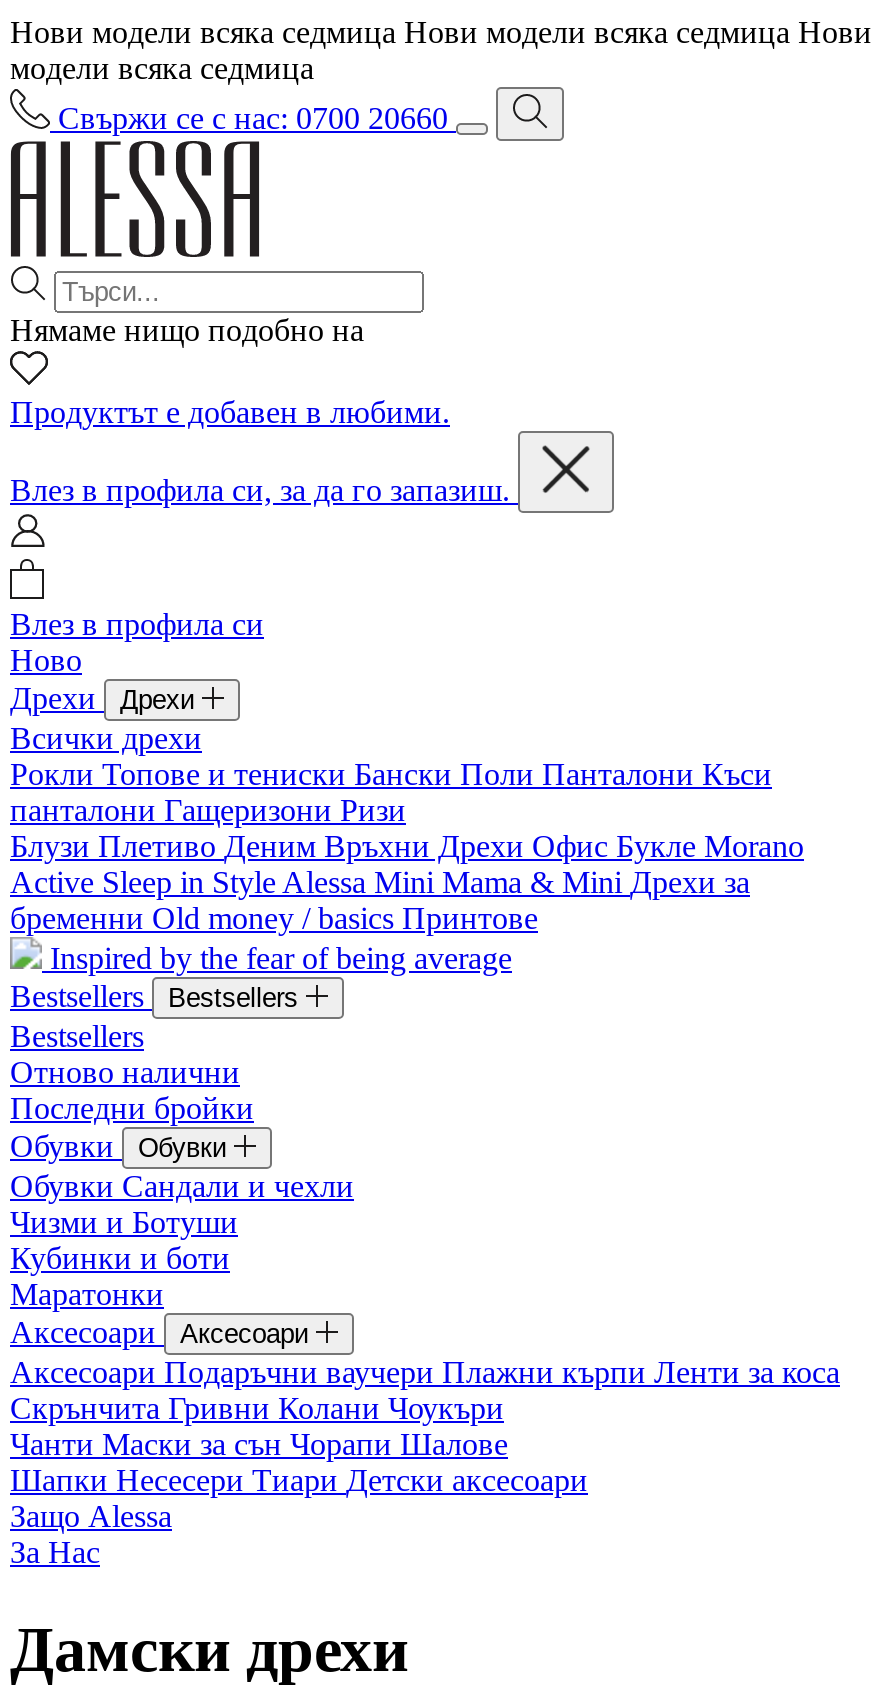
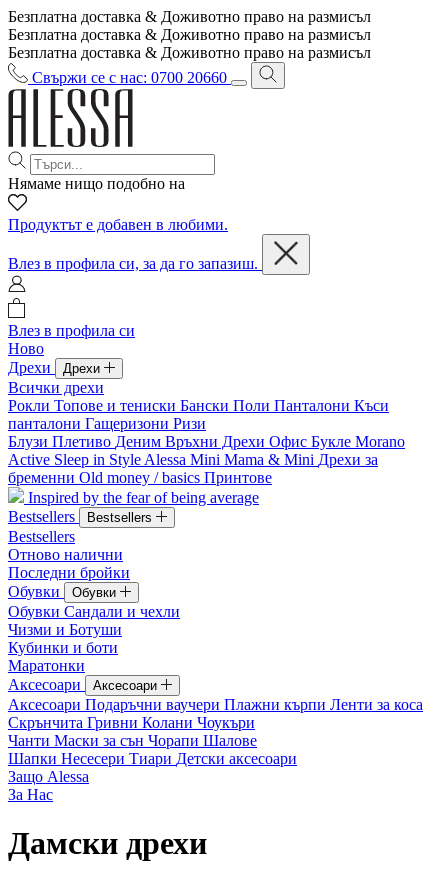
- Нови модели всяка седмица Нови модели всяка седмица Нови
- модели всяка седмица
+ Безплатна доставка & Доживотно право на размисъл
+ Безплатна доставка & Доживотно право на размисъл
+ Безплатна доставка & Доживотно право на размисъл
